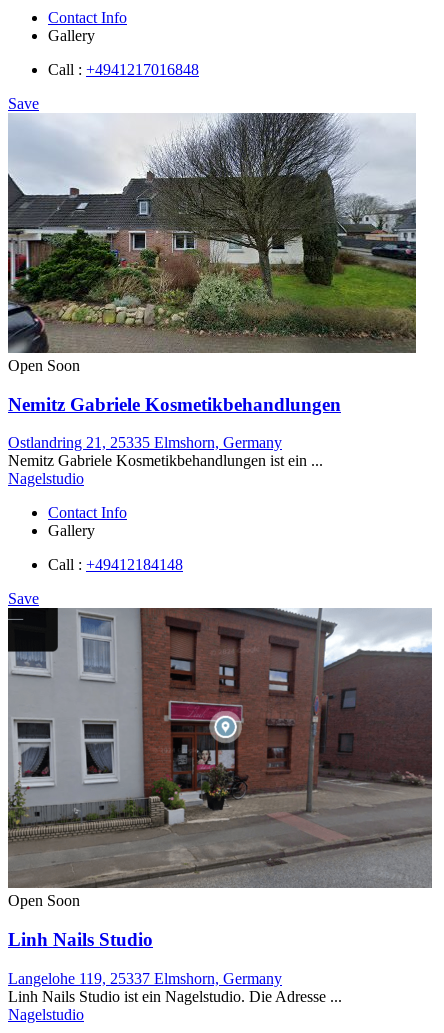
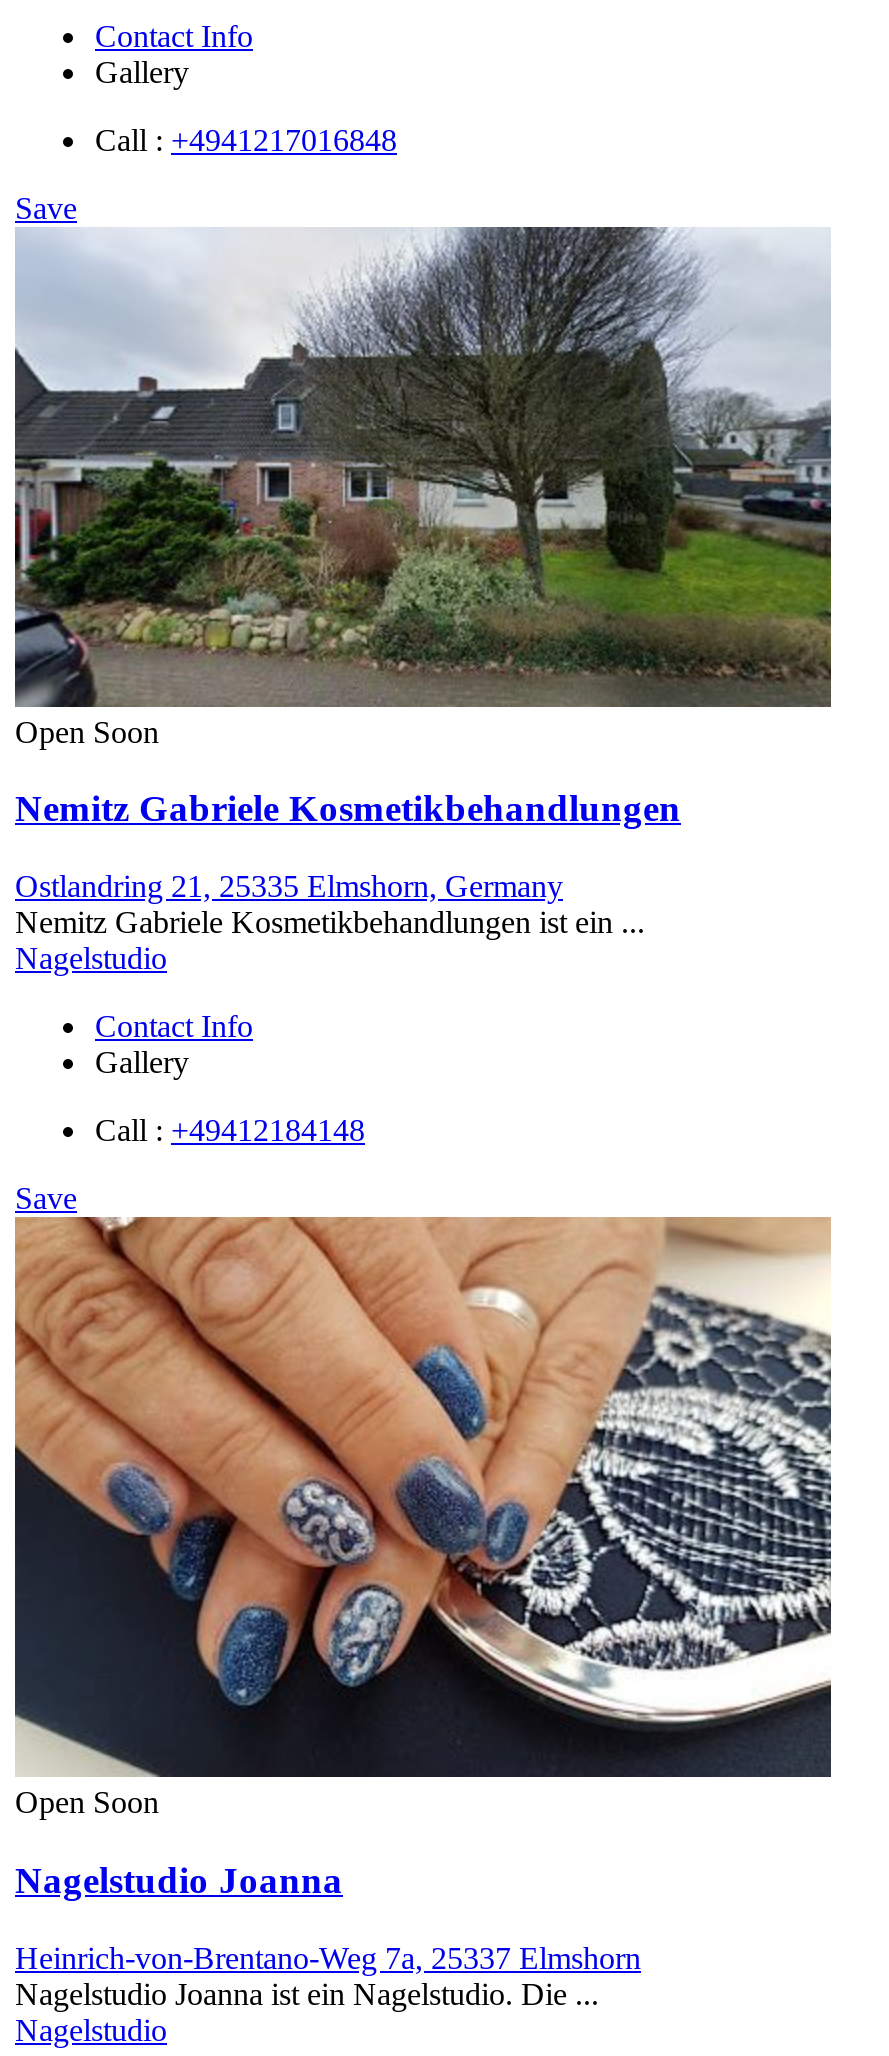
- [image]
+ [image]

- Linh Nails Studio
+ Nagelstudio Joanna

- Langelohe 119, 25337 Elmshorn, Germany
- Linh Nails Studio ist ein Nagelstudio. Die Adresse ...
+ Heinrich-von-Brentano-Weg 7a, 25337 Elmshorn
+ Nagelstudio Joanna ist ein Nagelstudio. Die ...
